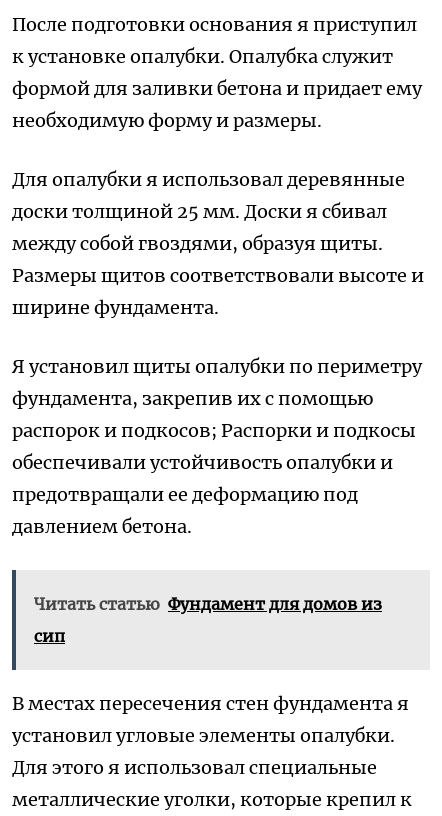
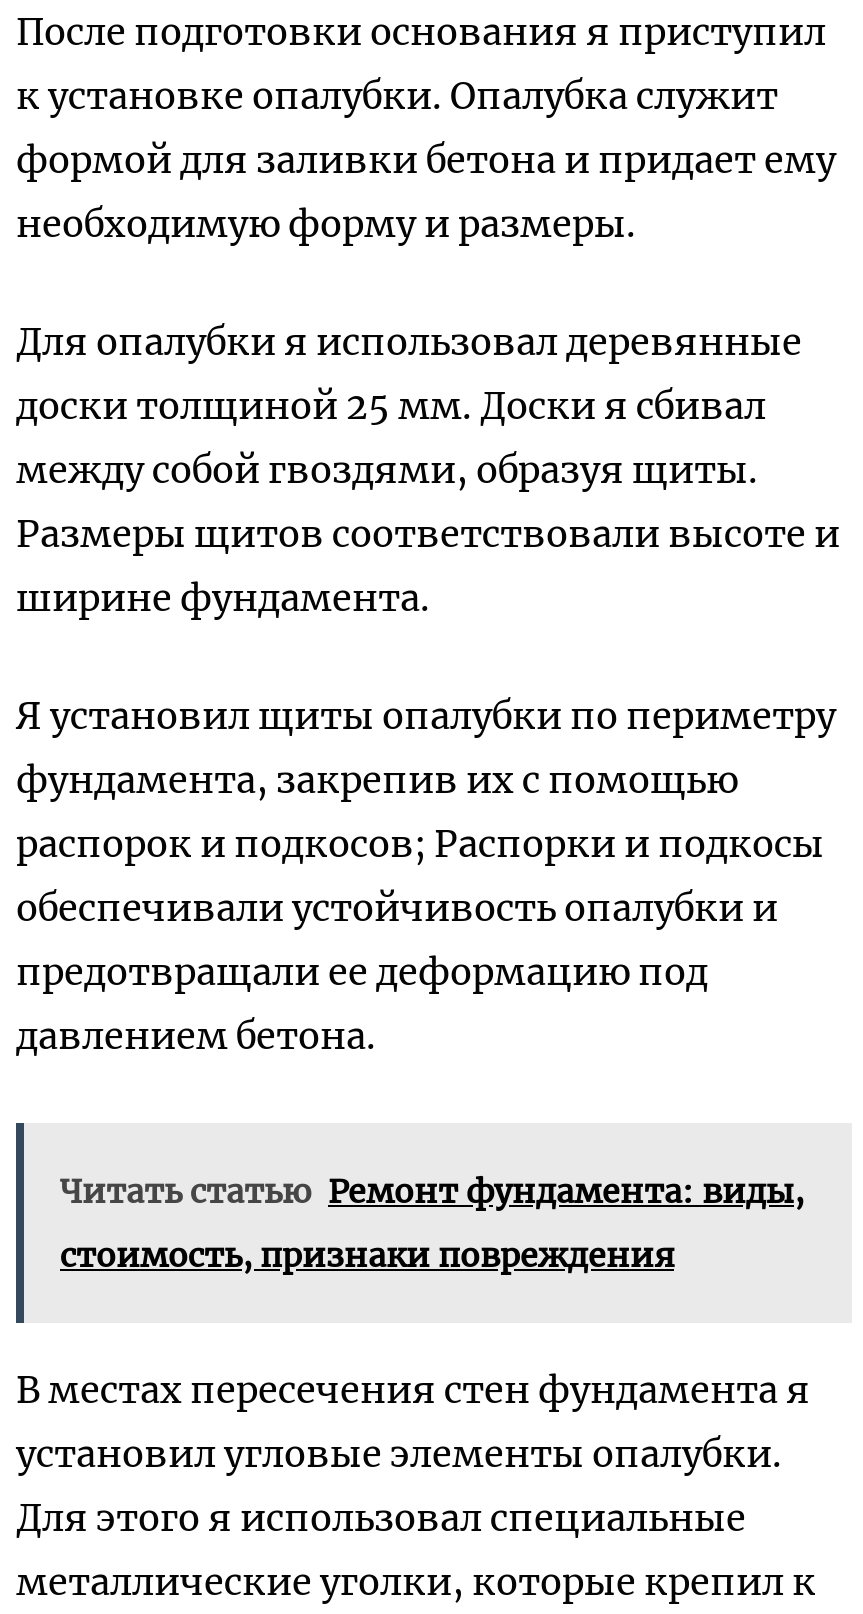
- Читать статью Фундамент для домов из
+ Читать статью Ремонт фундамента: виды,

- сип
+ стоимость, признаки повреждения
